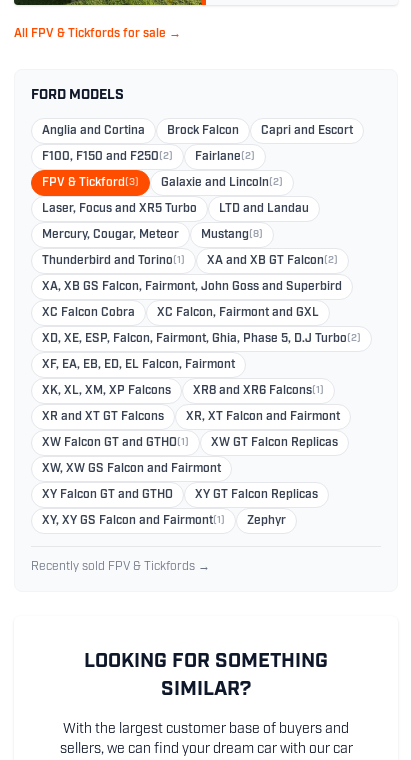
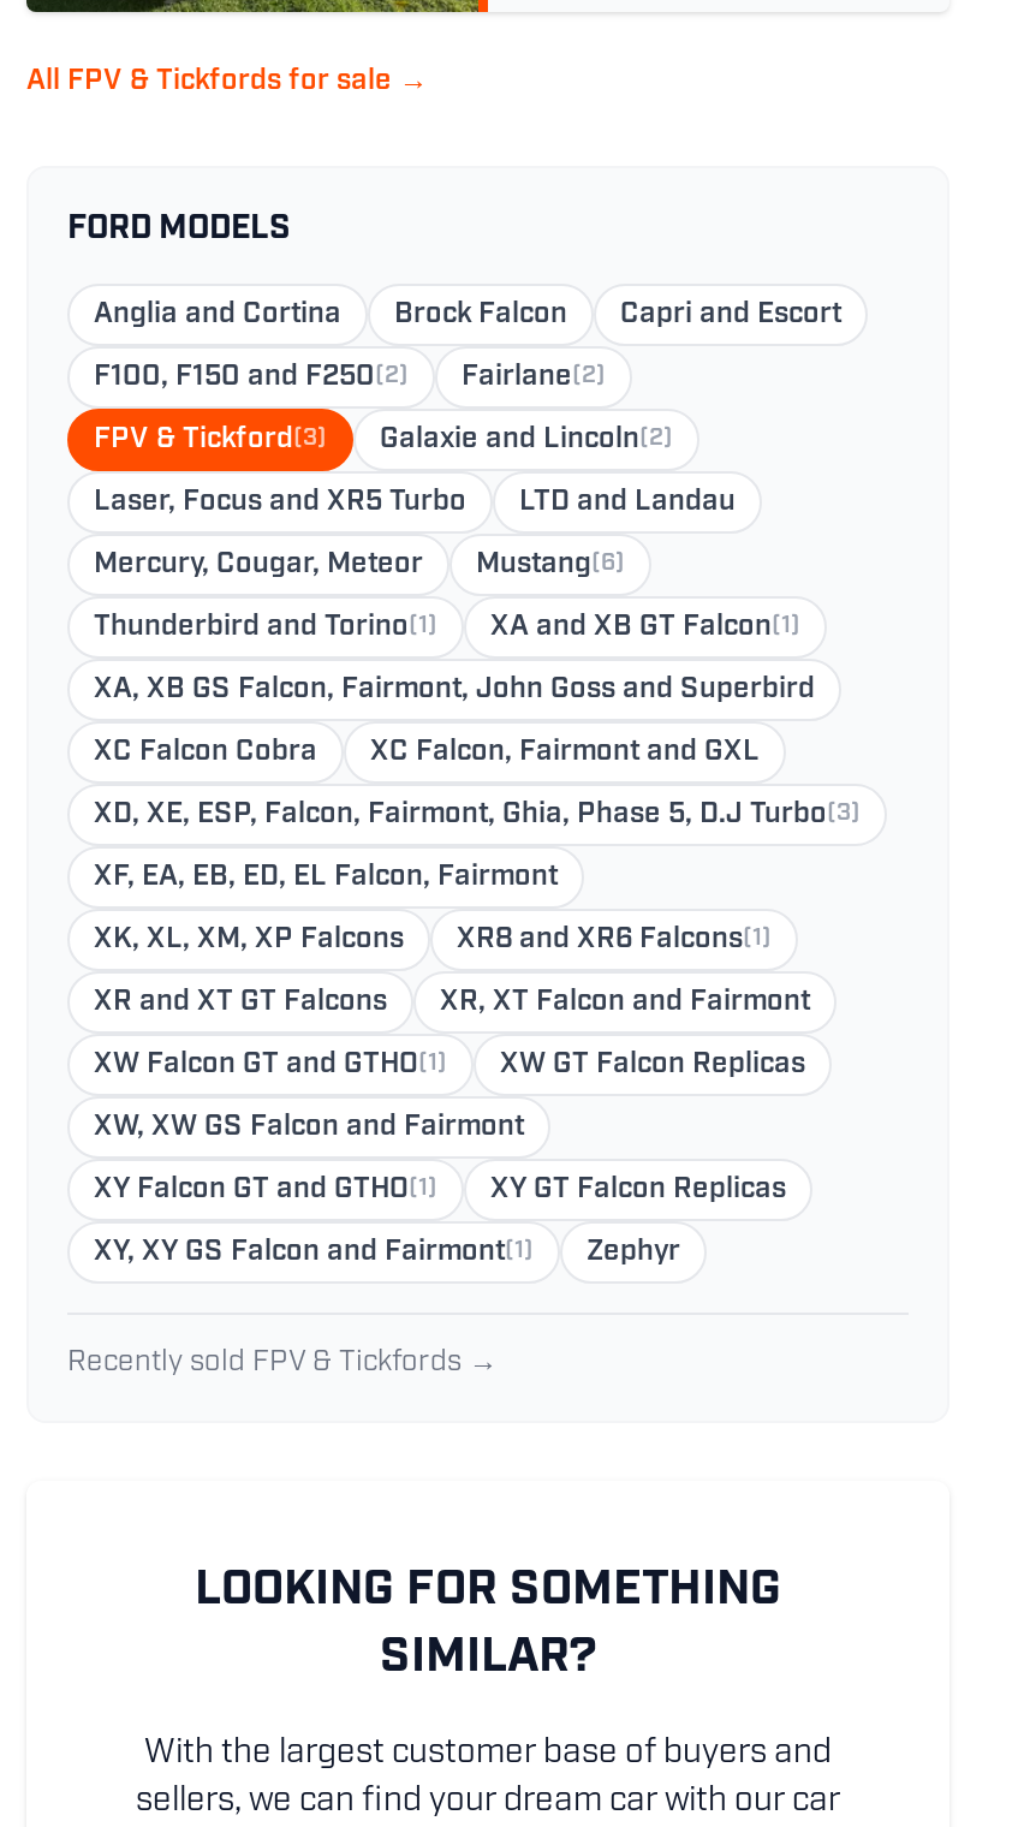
- Mercury, Cougar, Meteor Mustang(8)
+ Mercury, Cougar, Meteor Mustang(6)

- XA and XB GT Falcon(2)
+ XA and XB GT Falcon(1)

- XD, XE, ESP, Falcon, Fairmont, Ghia, Phase 5, D.J Turbo(2)
+ XD, XE, ESP, Falcon, Fairmont, Ghia, Phase 5, D.J Turbo(3)

- XY Falcon GT and GTHO
+ XY Falcon GT and GTHO(1)
